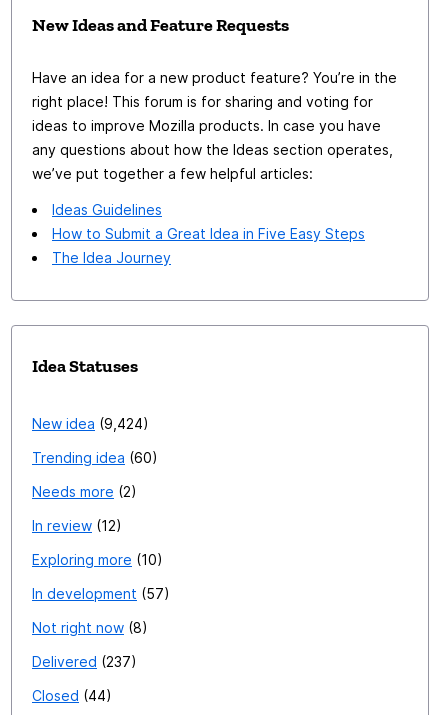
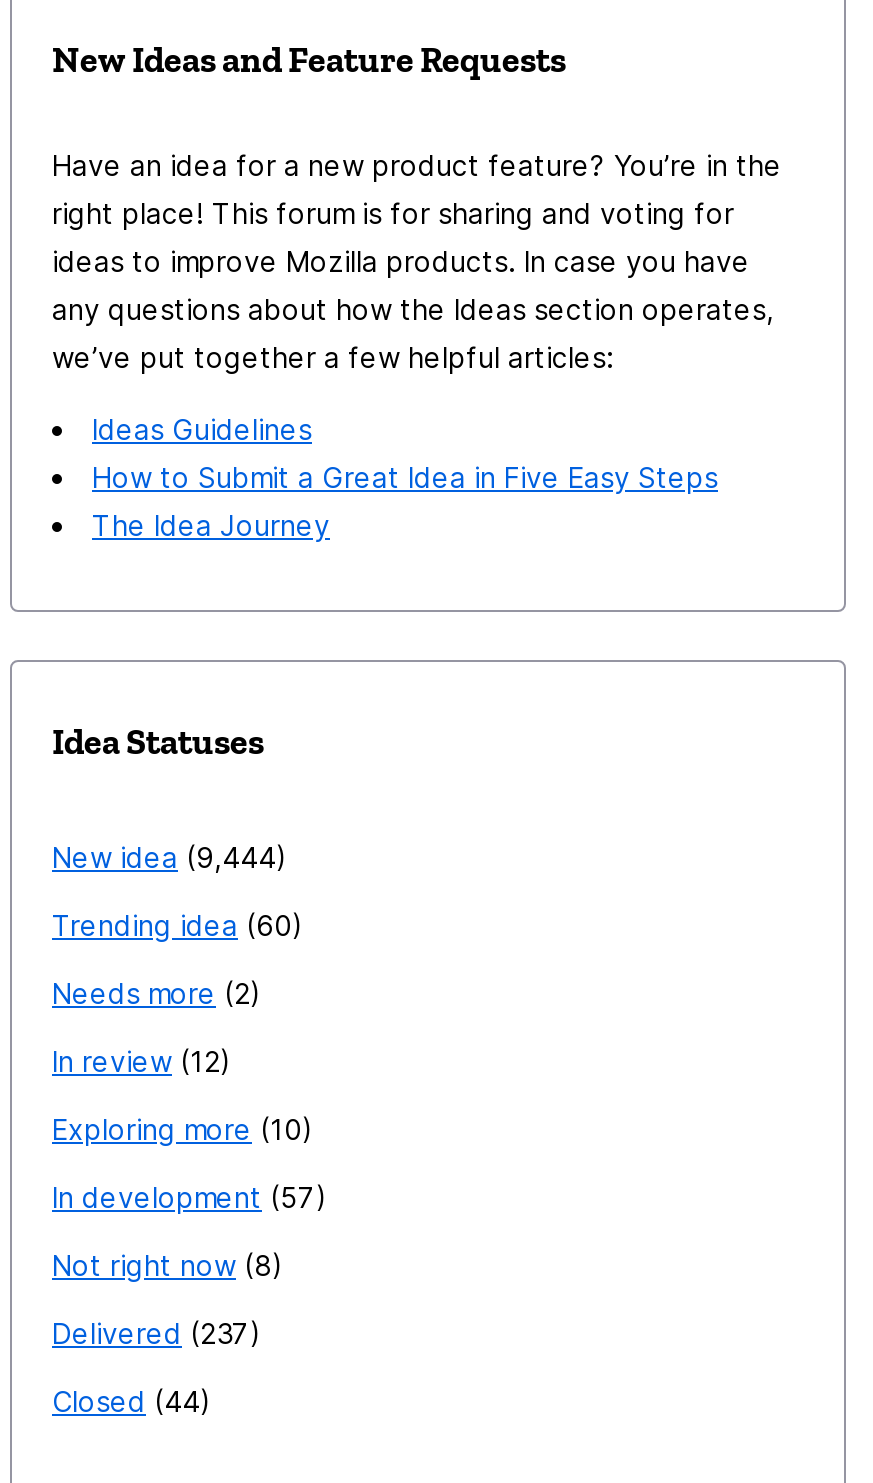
- New idea 9,424
+ New idea 9,444
